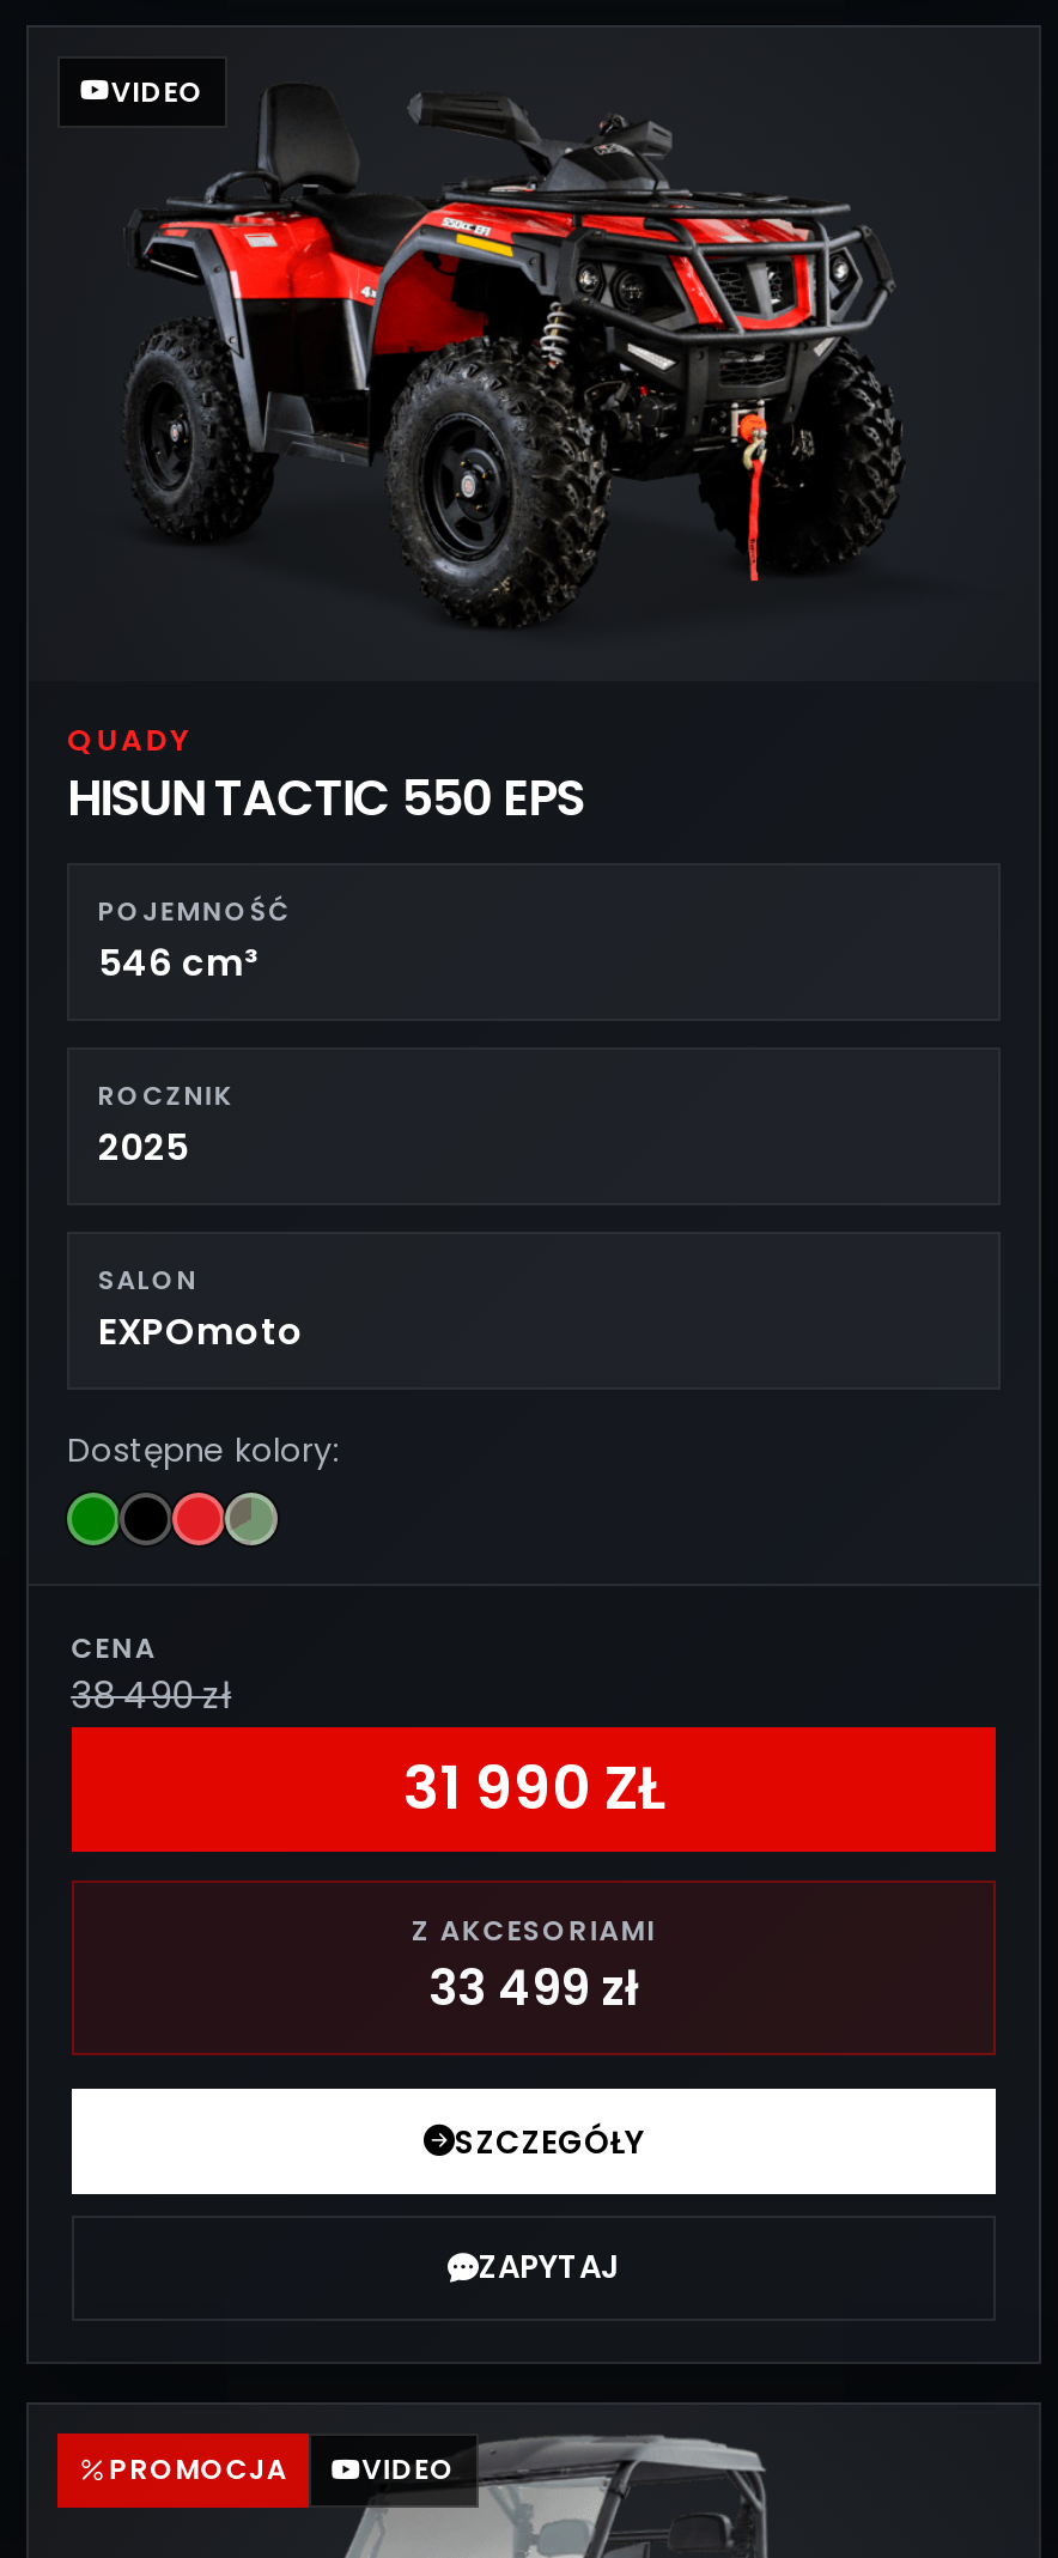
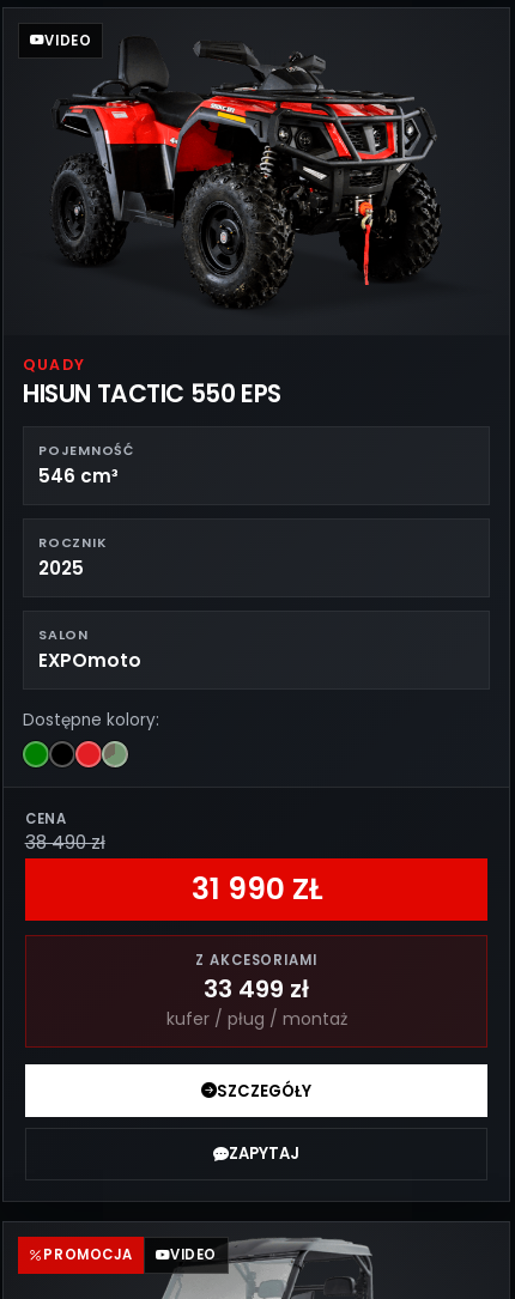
+ kufer / pług / montaż
